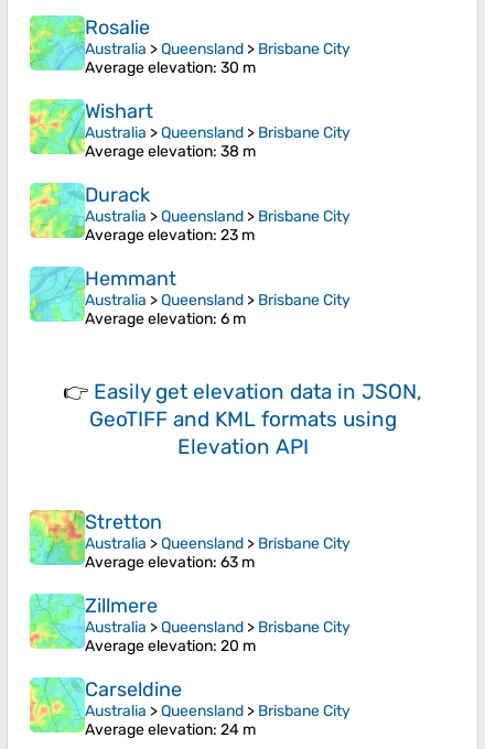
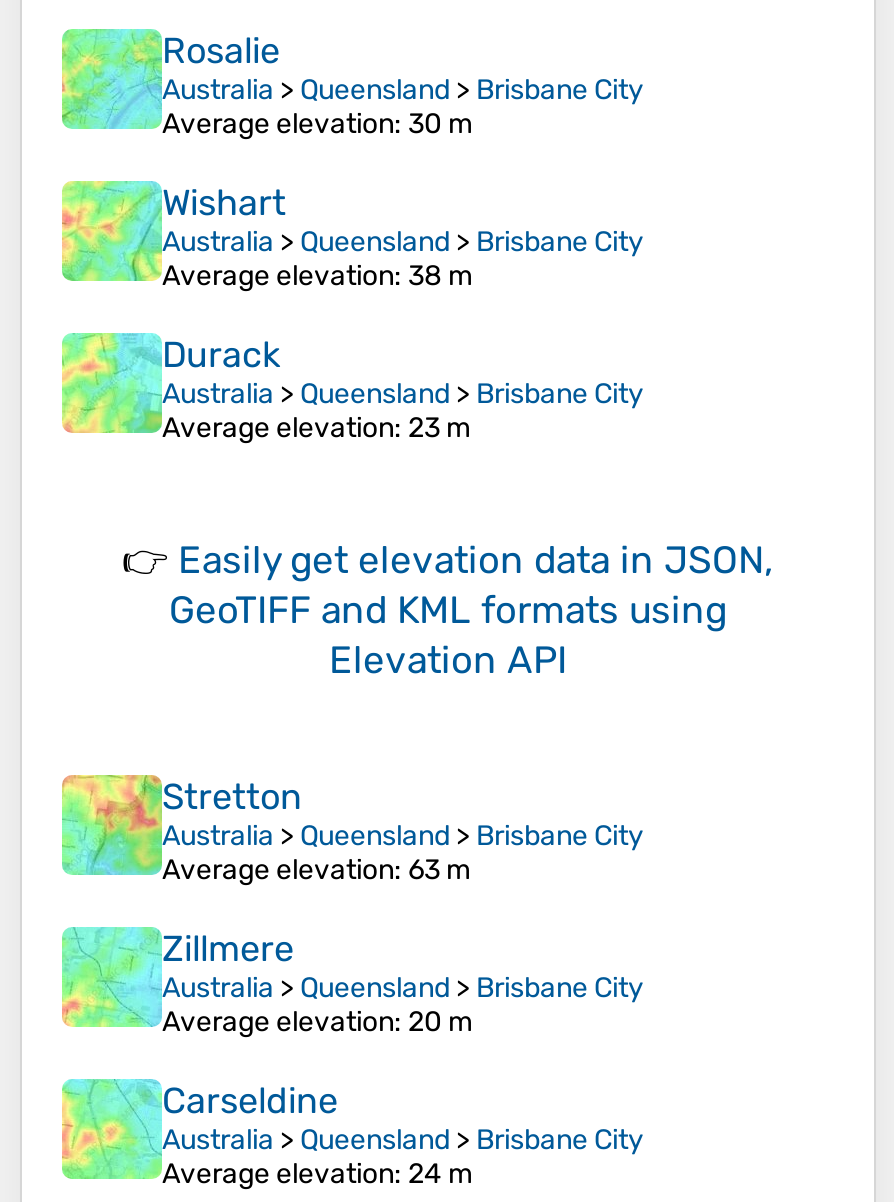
- [image]
- Hemmant
- Australia > Queensland > Brisbane City
- Average elevation: 6 m
